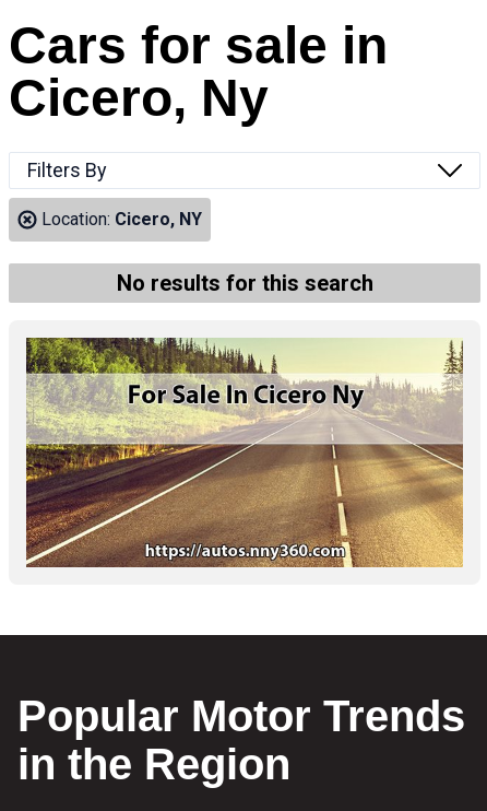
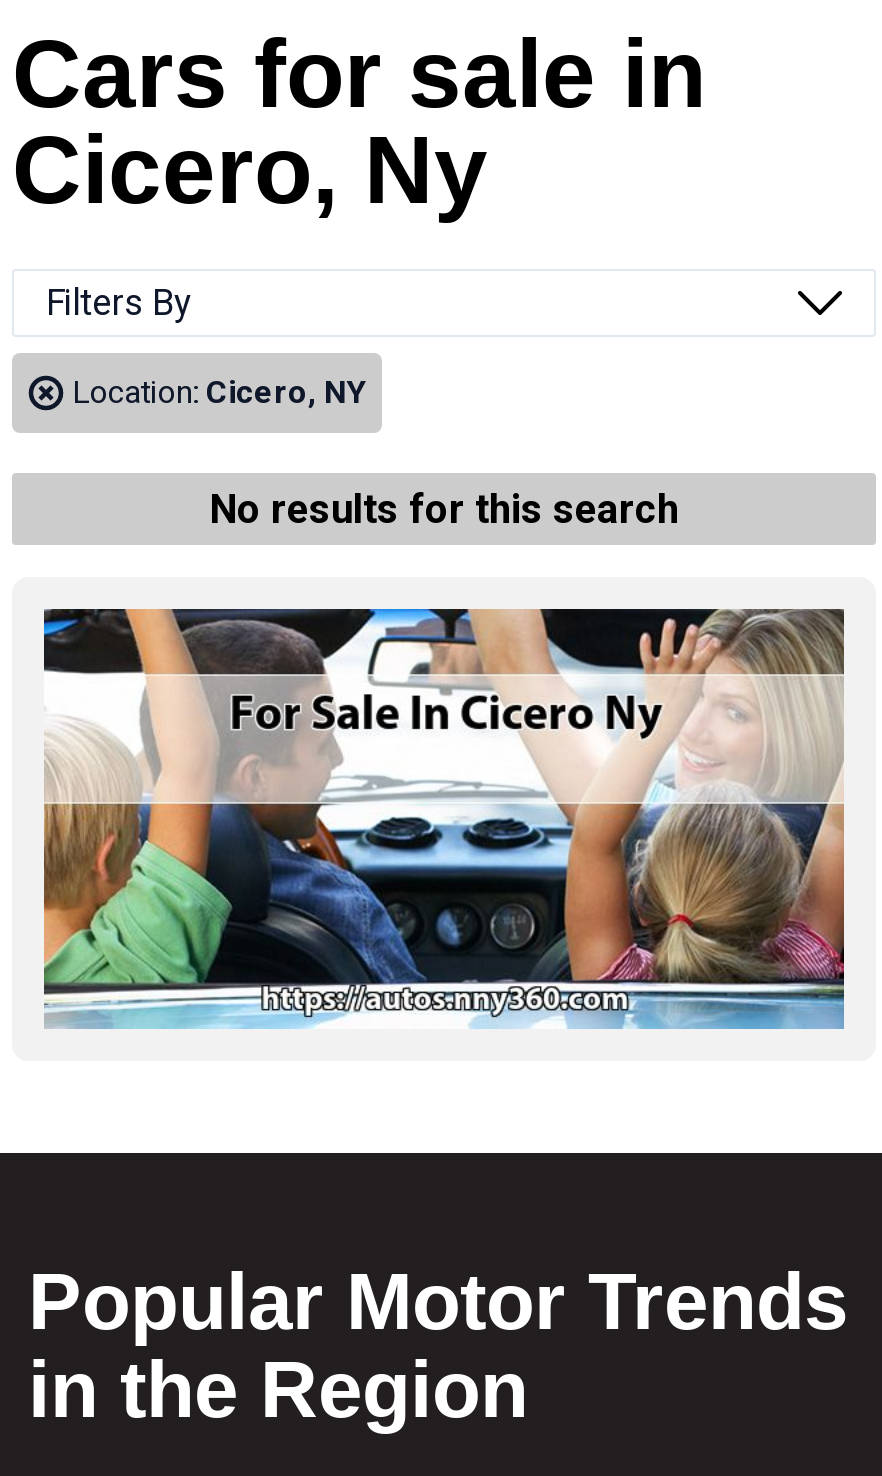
- [image]
+ [image]
